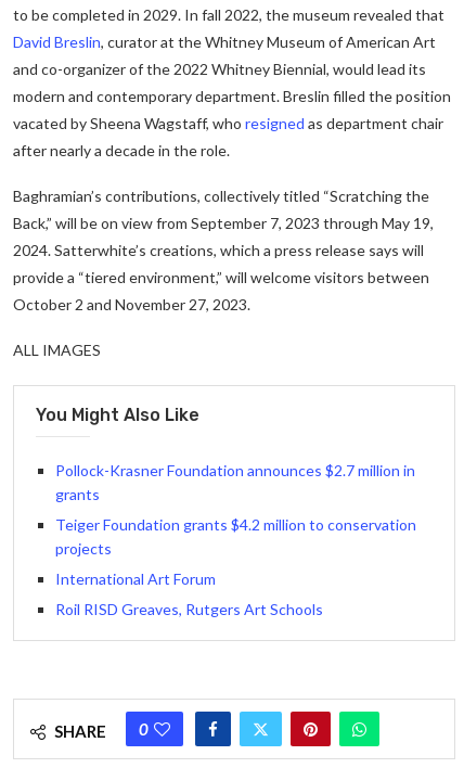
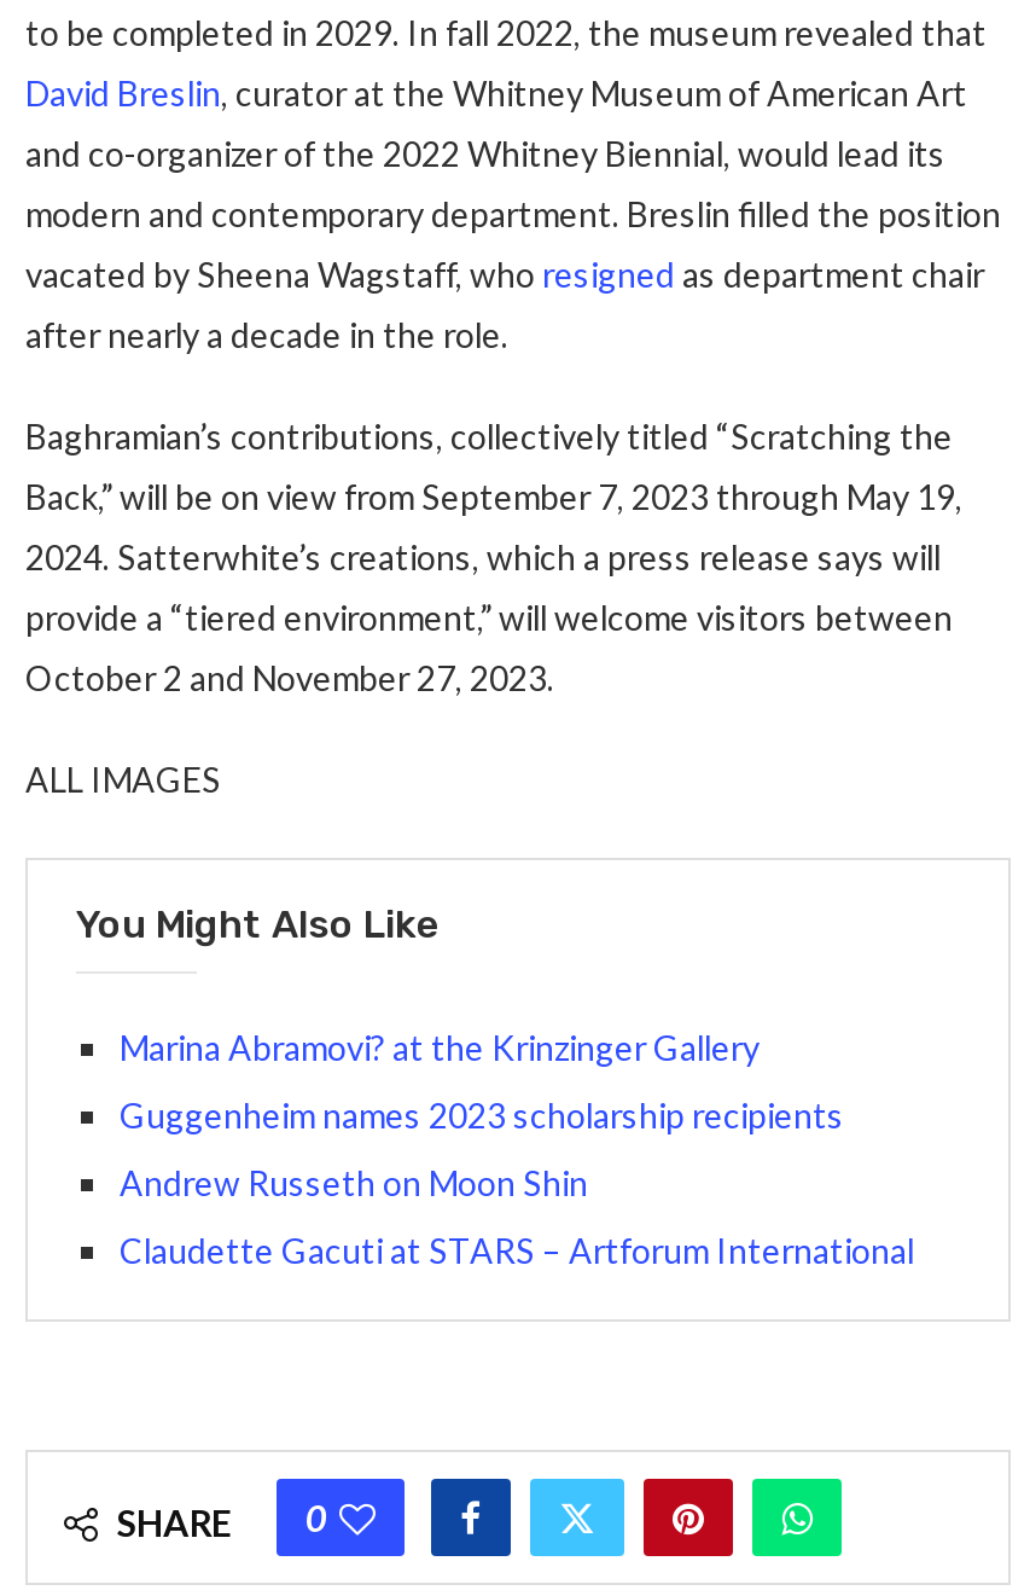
- Pollock-Krasner Foundation announces $2.7 million in
- grants
+ Marina Abramovi? at the Krinzinger Gallery

- Teiger Foundation grants $4.2 million to conservation
- projects
+ Guggenheim names 2023 scholarship recipients

- International Art Forum
+ Andrew Russeth on Moon Shin

- Roil RISD Greaves, Rutgers Art Schools
+ Claudette Gacuti at STARS – Artforum International
